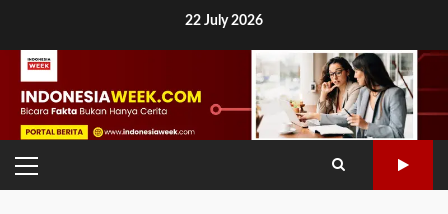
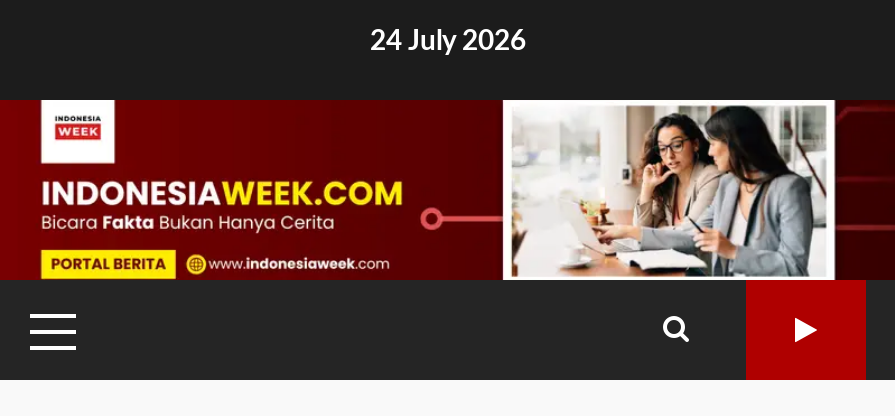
- 22 July 2026
+ 24 July 2026
